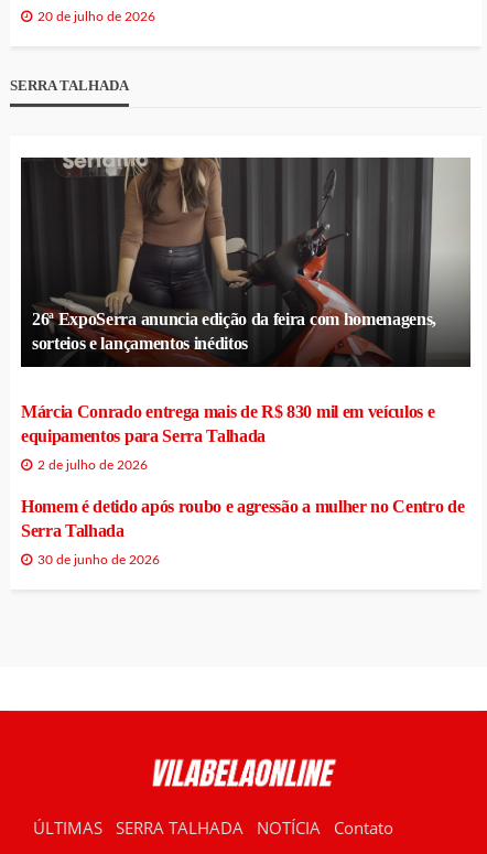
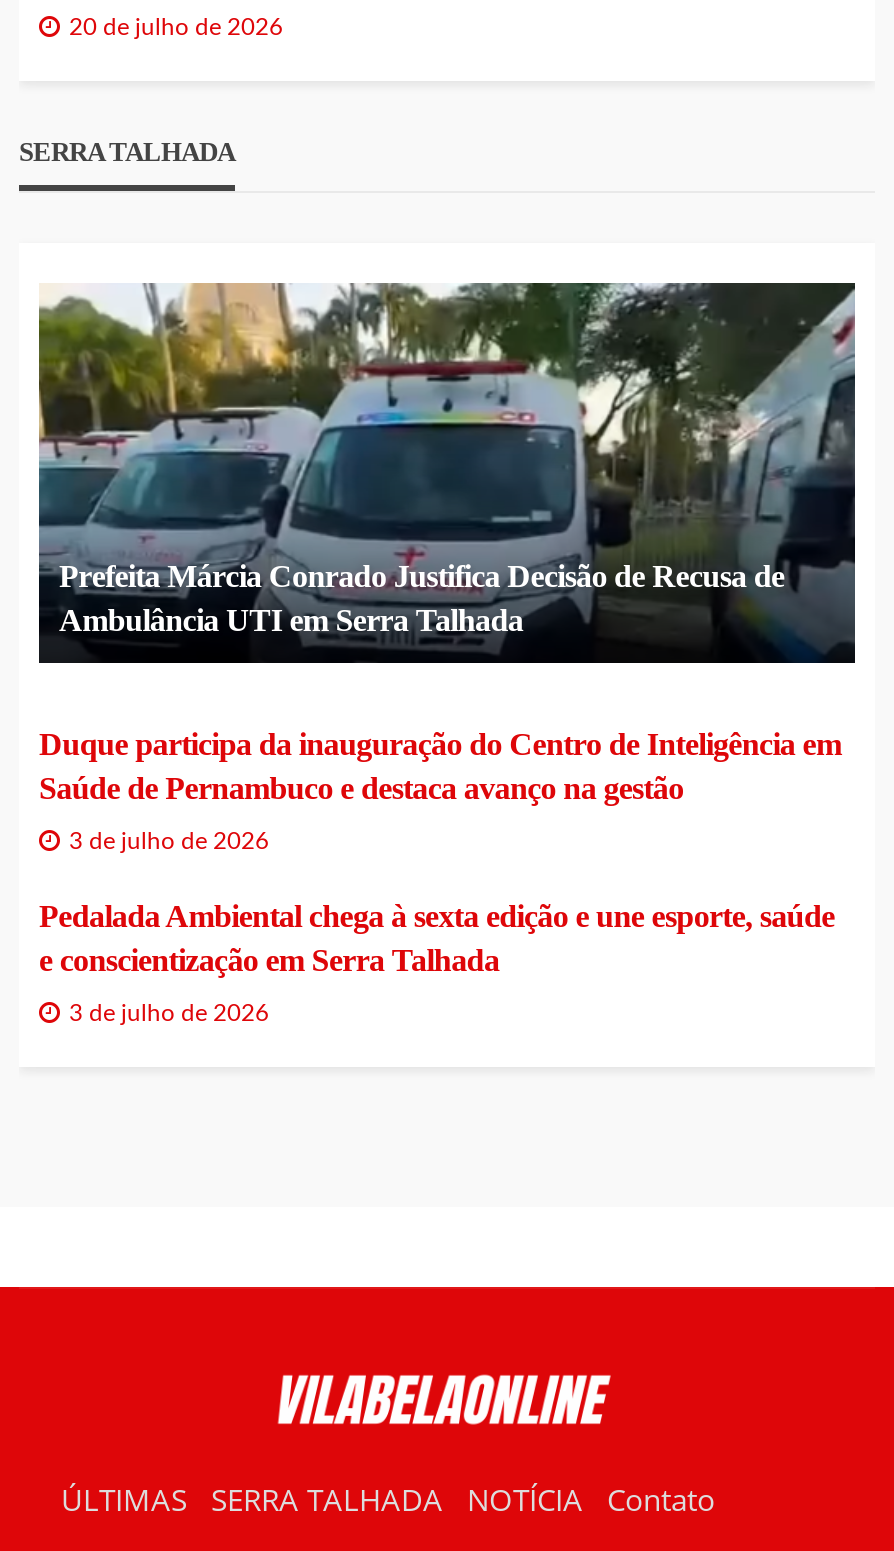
- [image]
- 26ª ExpoSerra anuncia edição da feira com homenagens,
- sorteios e lançamentos inéditos
+ [image]
+ Prefeita Márcia Conrado Justifica Decisão de Recusa de
+ Ambulância UTI em Serra Talhada

- Márcia Conrado entrega mais de R$ 830 mil em veículos e
- equipamentos para Serra Talhada
+ Duque participa da inauguração do Centro de Inteligência em
+ Saúde de Pernambuco e destaca avanço na gestão

- 2 de julho de 2026
+ 3 de julho de 2026

- Homem é detido após roubo e agressão a mulher no Centro de
- Serra Talhada
+ Pedalada Ambiental chega à sexta edição e une esporte, saúde
+ e conscientização em Serra Talhada

- 30 de junho de 2026
+ 3 de julho de 2026
